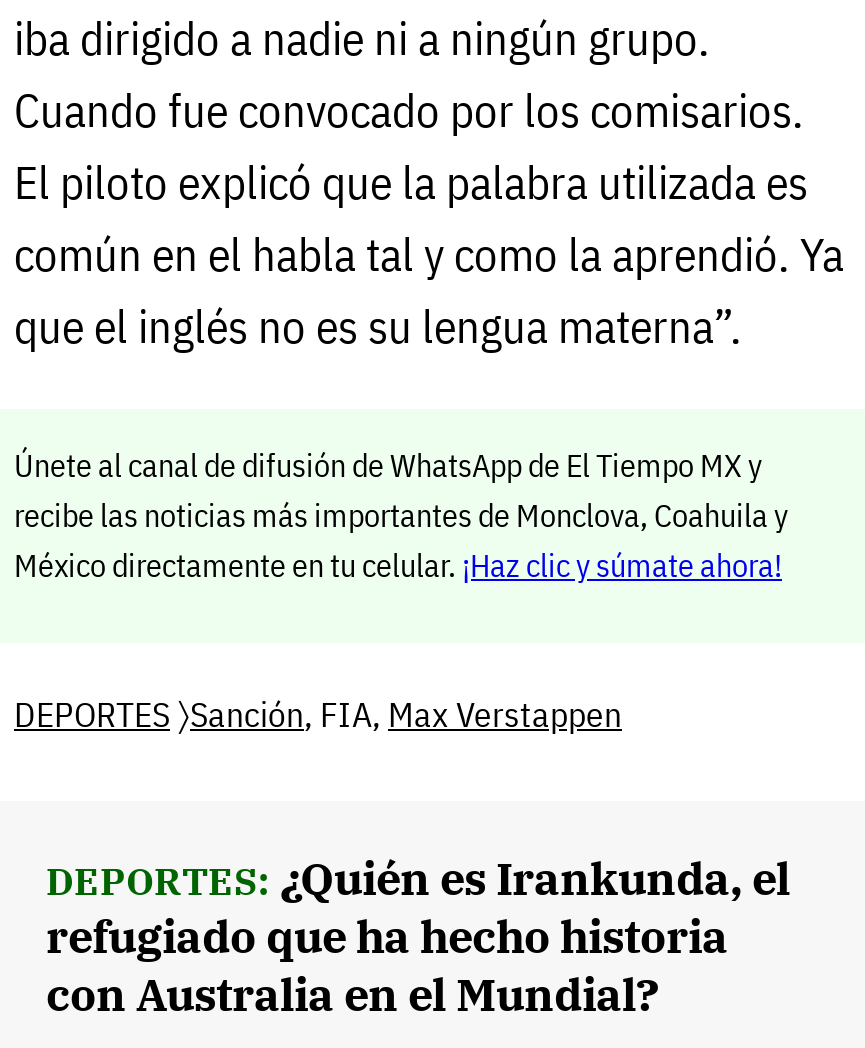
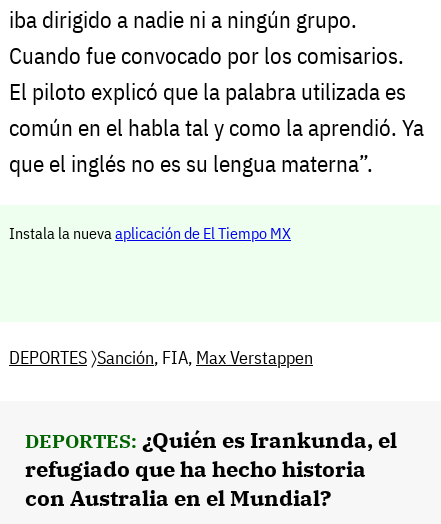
- Únete al canal de difusión de WhatsApp de El Tiempo MX y
- recibe las noticias más importantes de Monclova, Coahuila y
- México directamente en tu celular. ¡Haz clic y súmate ahora!
+ Instala la nueva aplicación de El Tiempo MX
